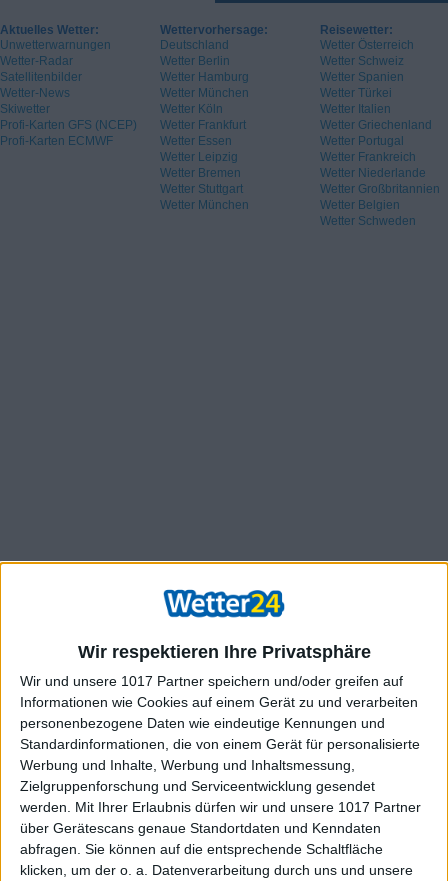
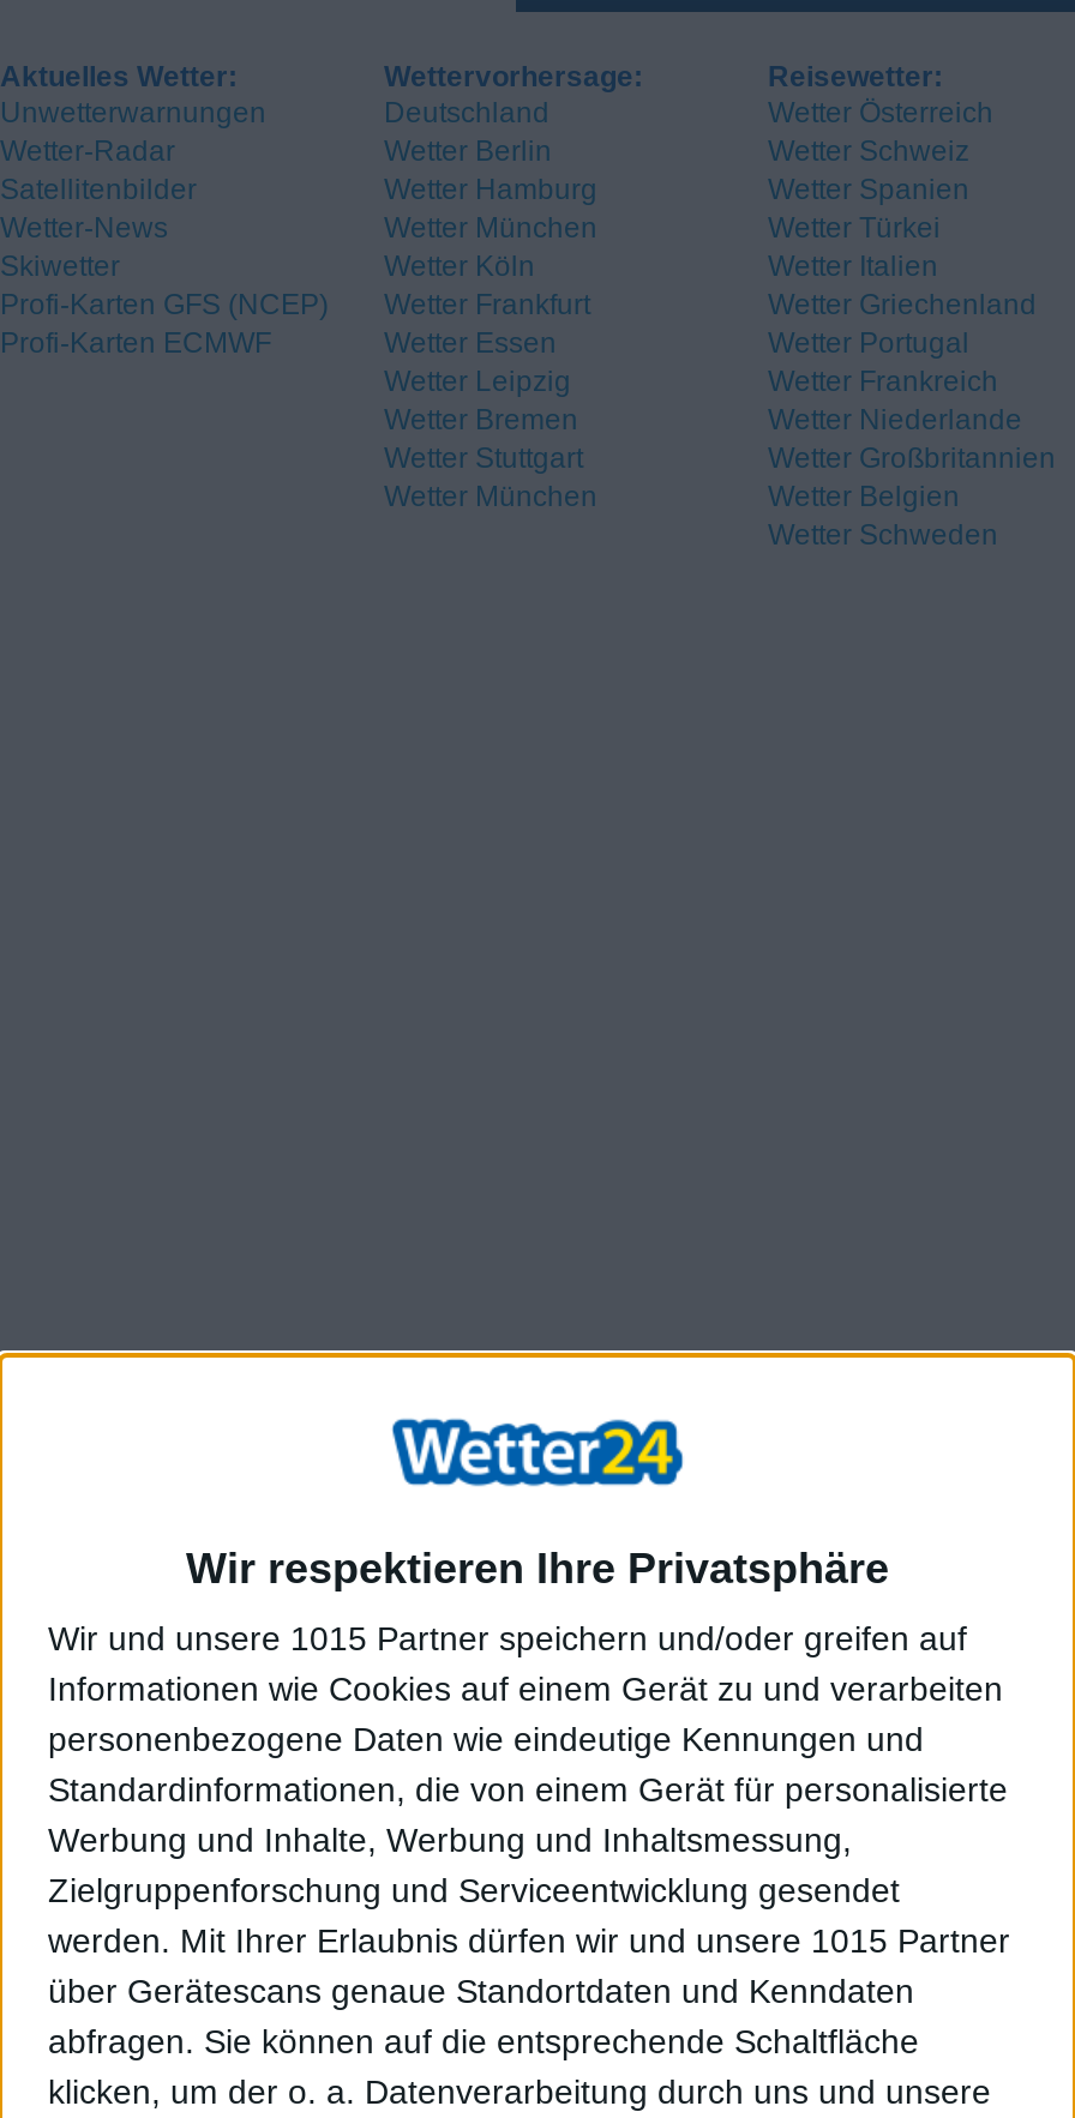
- Wir und unsere 1017 Partner speichern und/oder greifen auf
+ Wir und unsere 1015 Partner speichern und/oder greifen auf

- werden. Mit Ihrer Erlaubnis dürfen wir und unsere 1017 Partner
+ werden. Mit Ihrer Erlaubnis dürfen wir und unsere 1015 Partner
